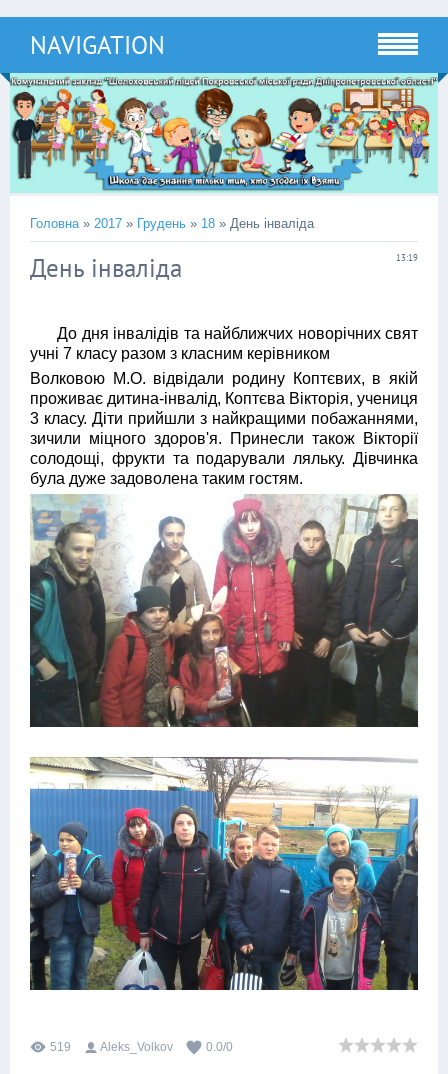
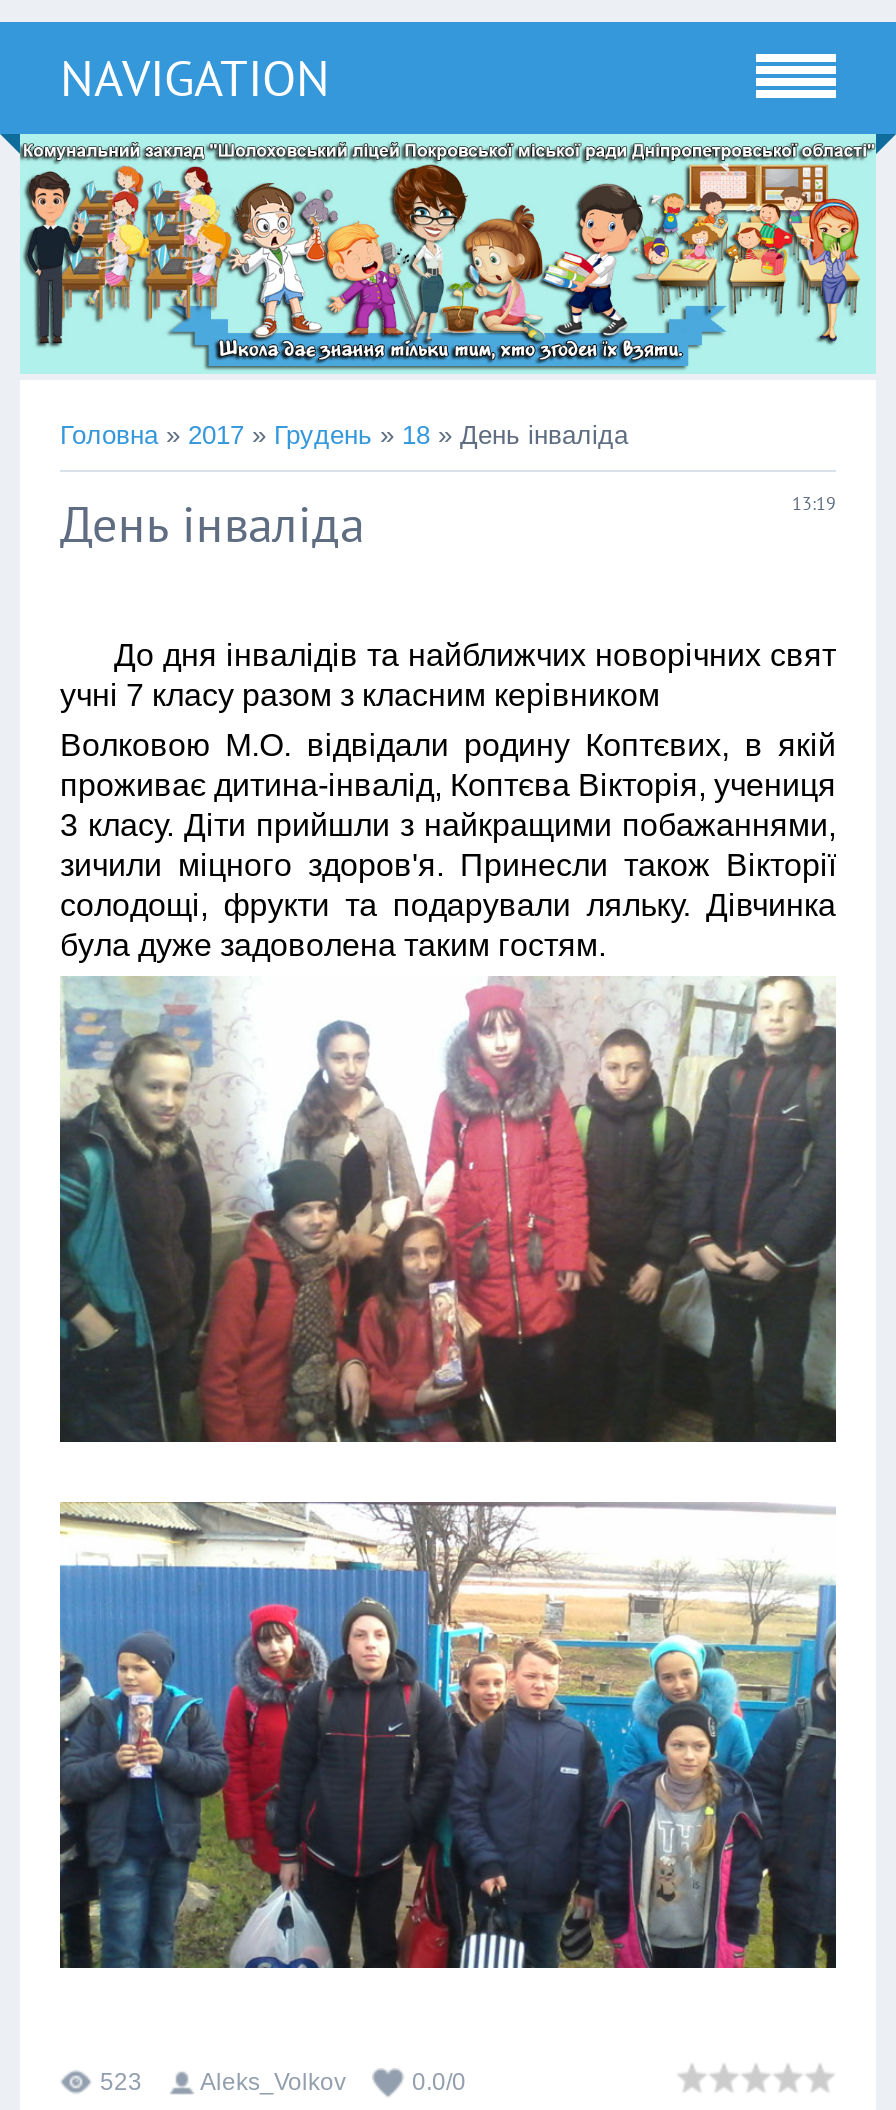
- 519
+ 523
